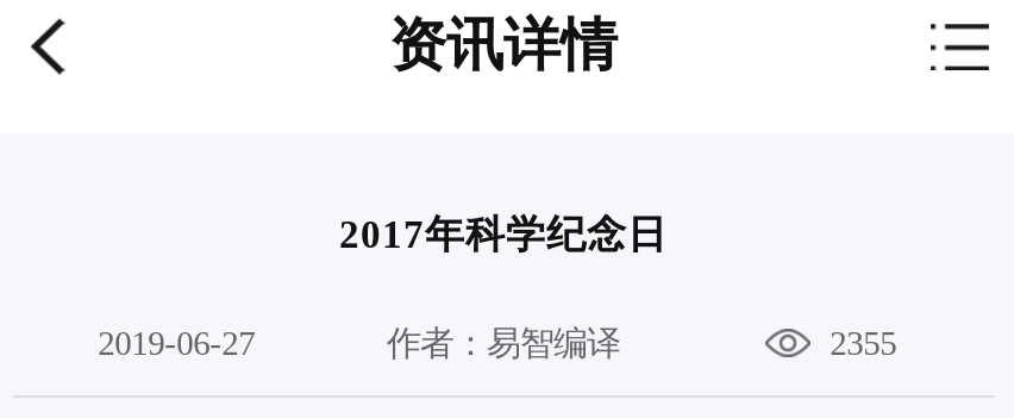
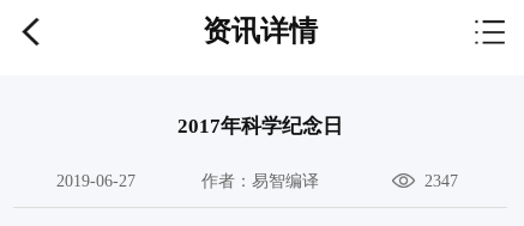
- 2355
+ 2347
